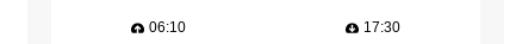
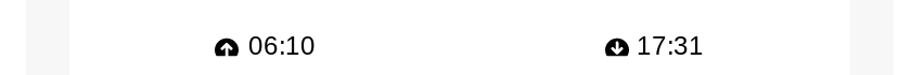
- 17:30
+ 17:31
